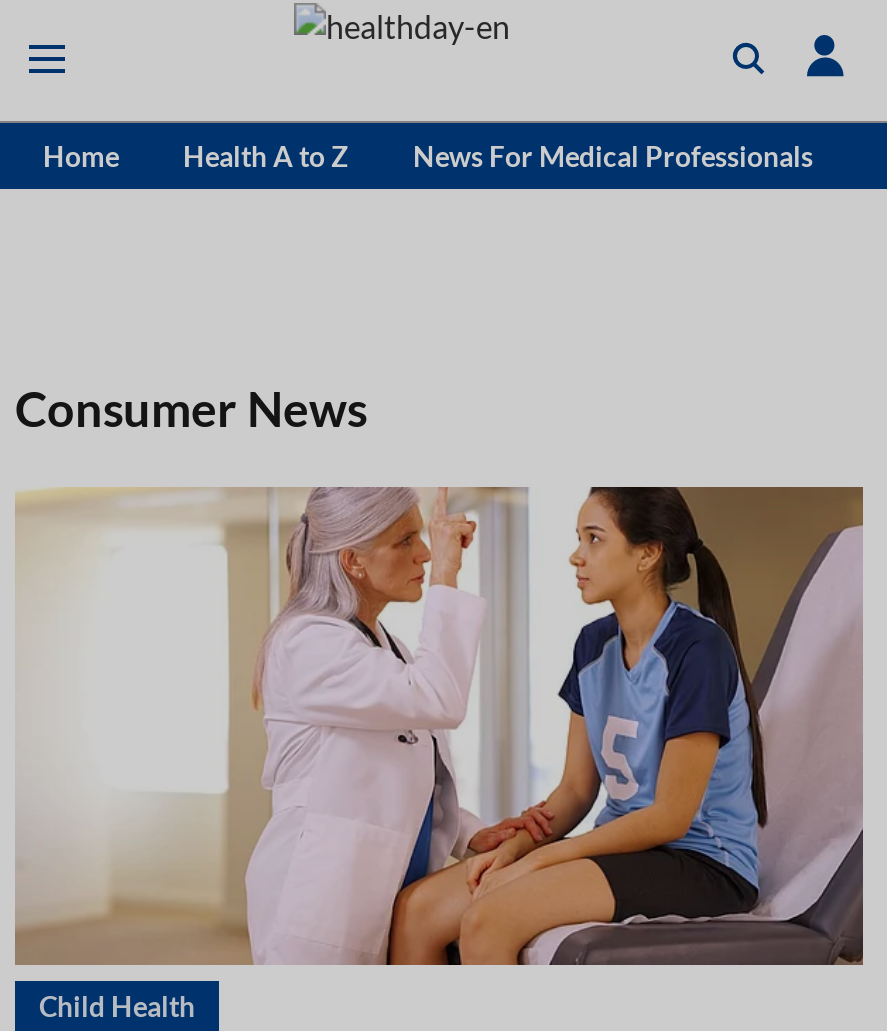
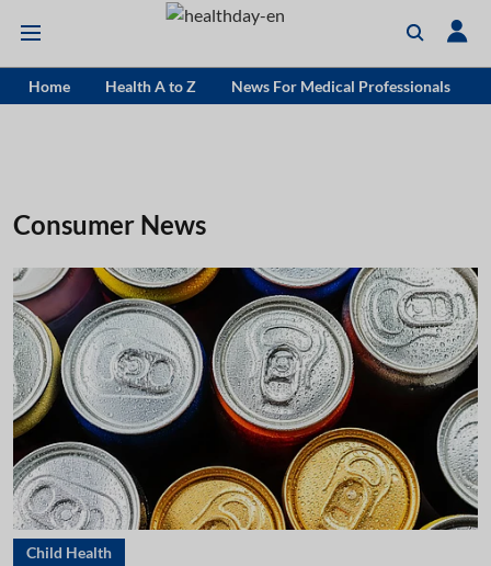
- [image]
+ [image]
